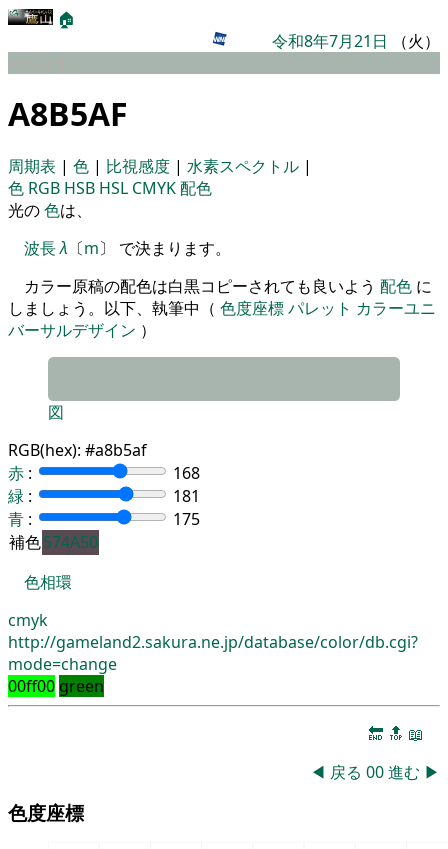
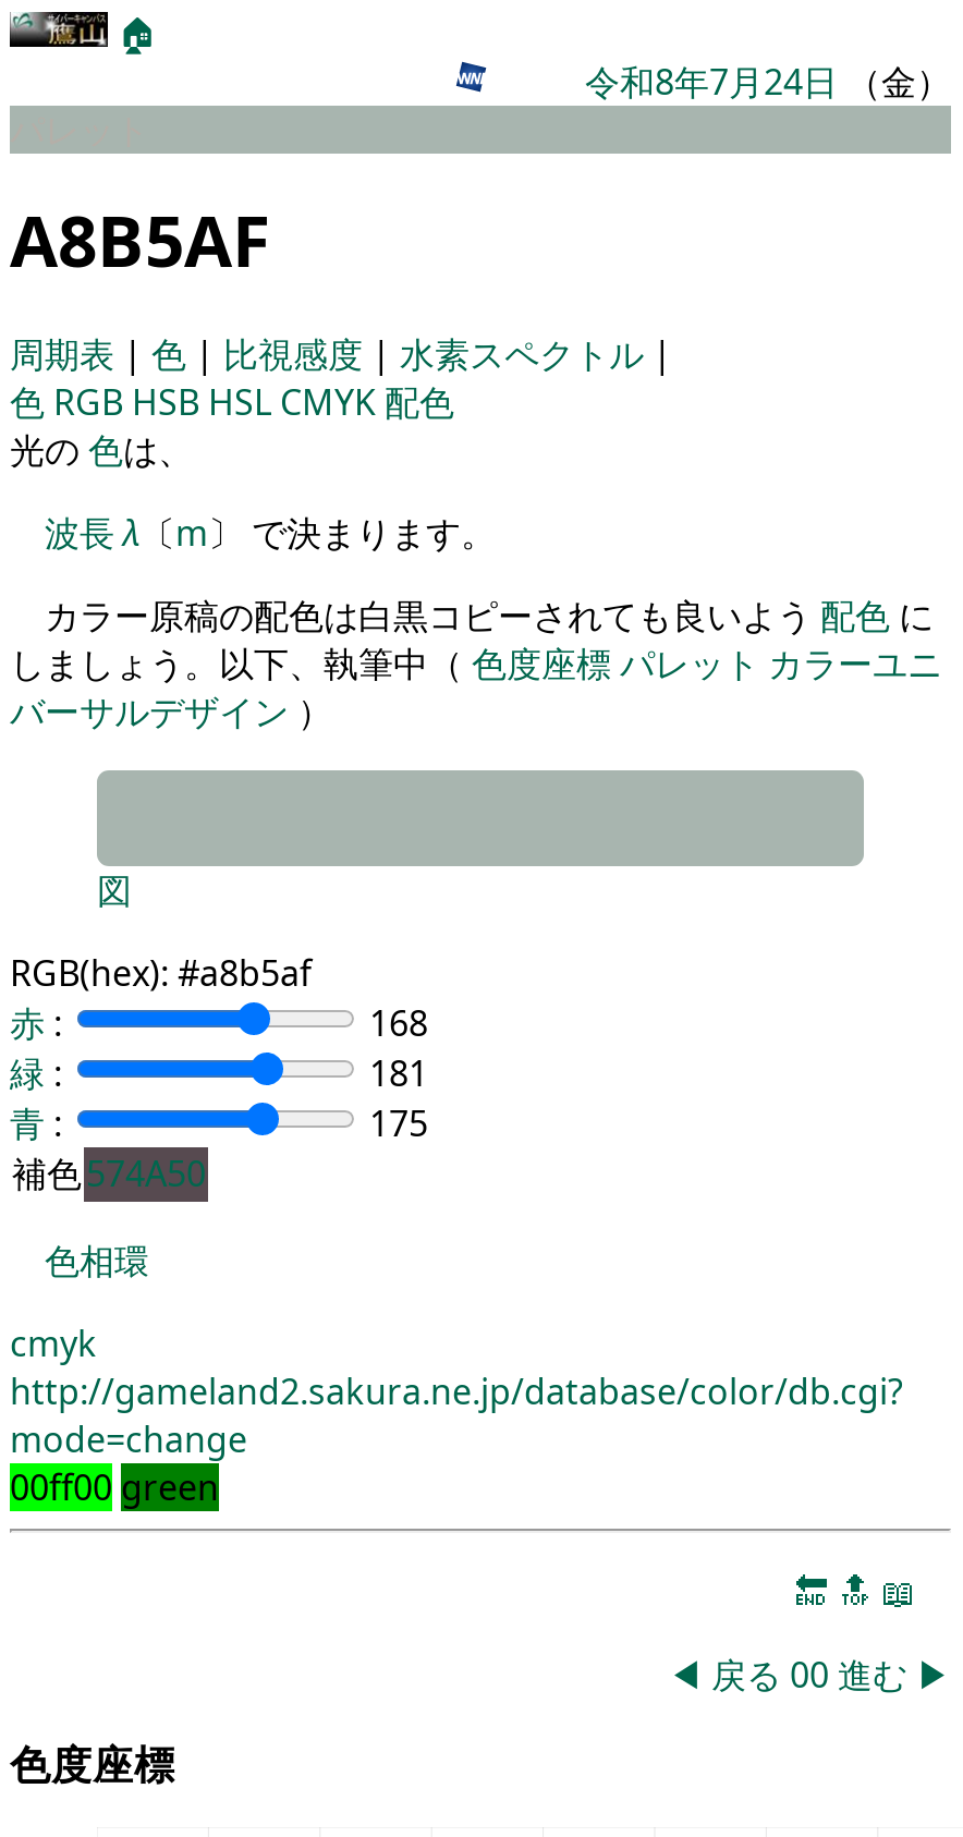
- 令和8年7月21日（火）
+ 令和8年7月24日（金）
